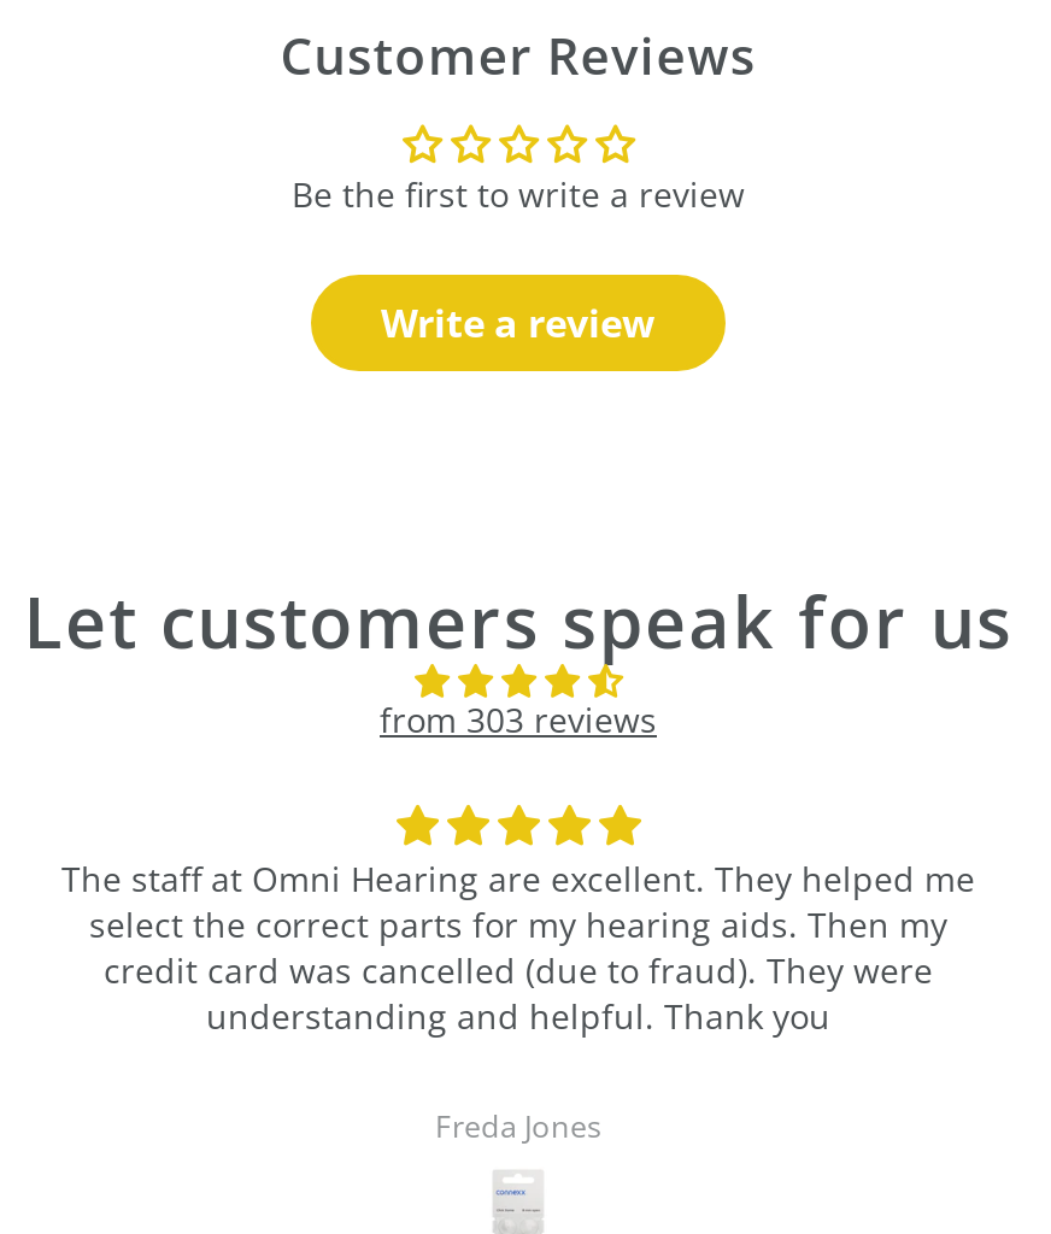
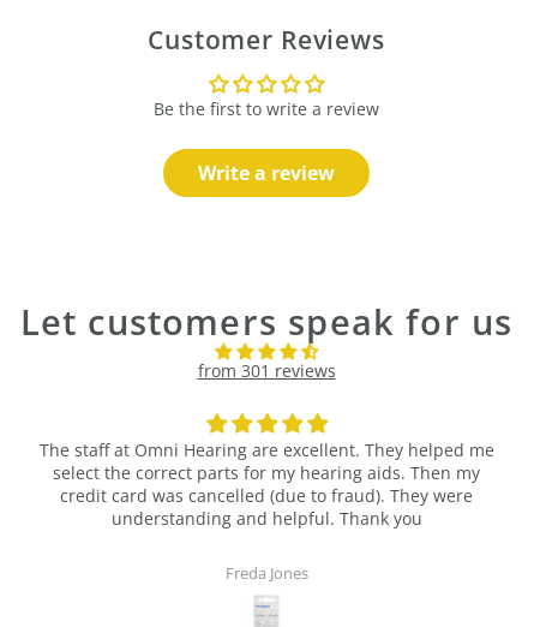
- from 303 reviews
+ from 301 reviews
